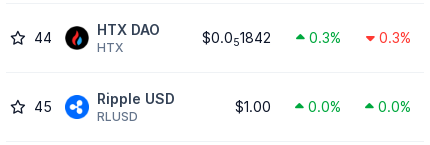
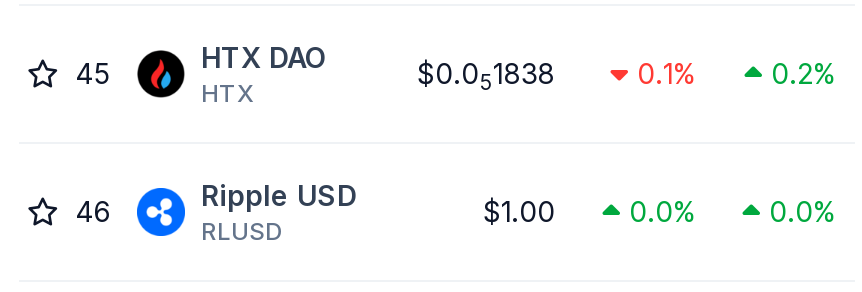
- 44
+ 45

- $0.051842
+ $0.051838

- 0.3%
+ 0.1%

- 0.3%
+ 0.2%

- 45
+ 46
